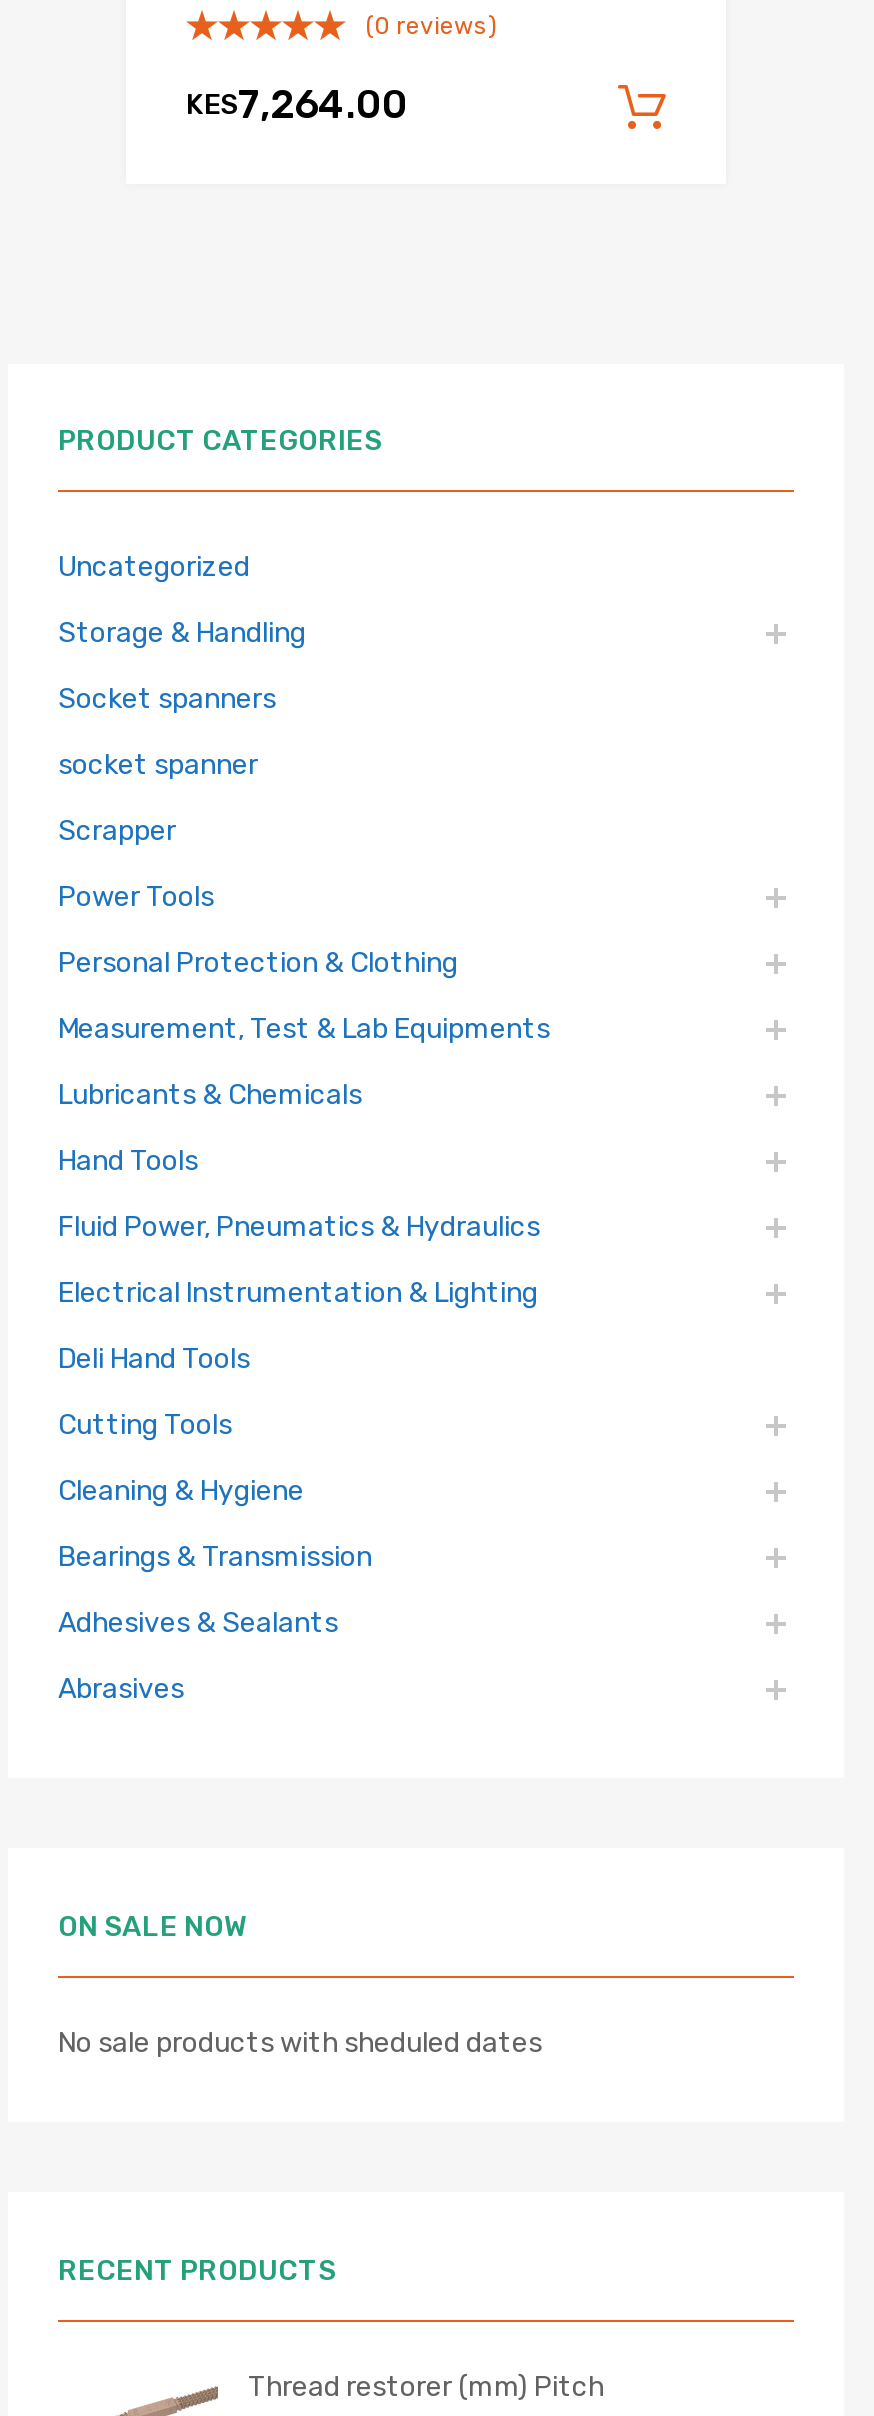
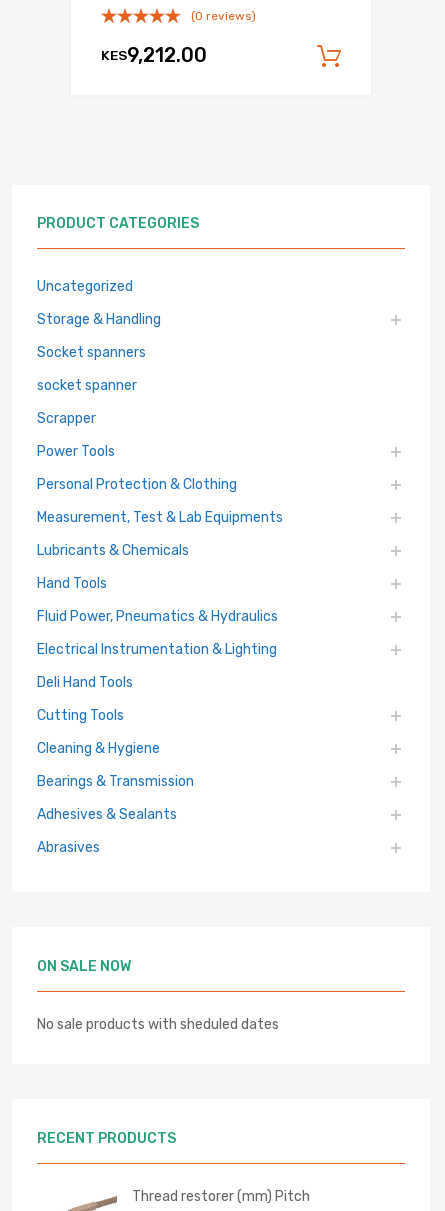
- KES7,264.00
+ KES9,212.00
